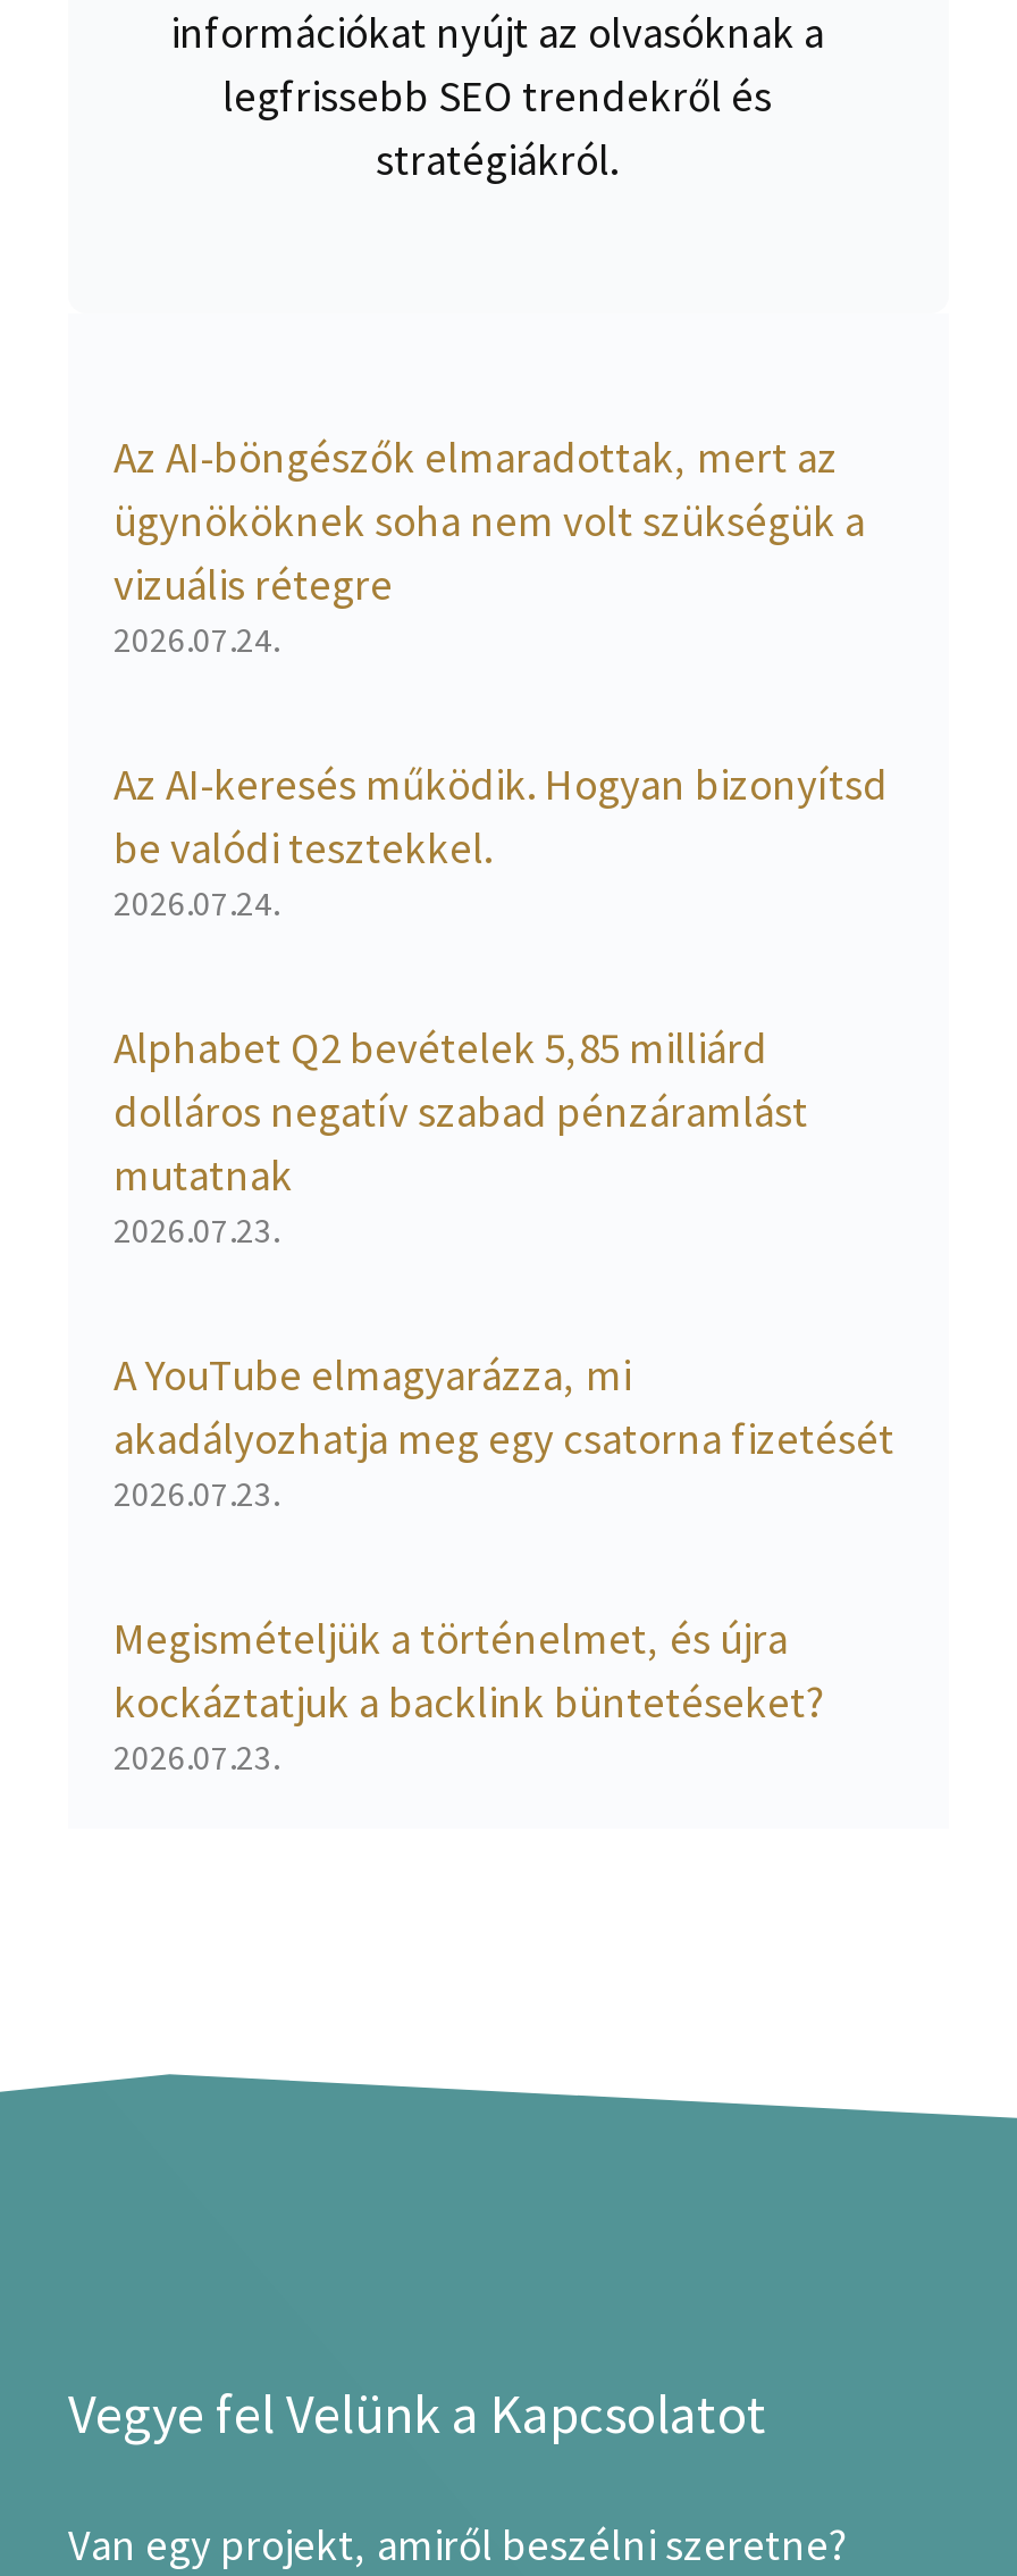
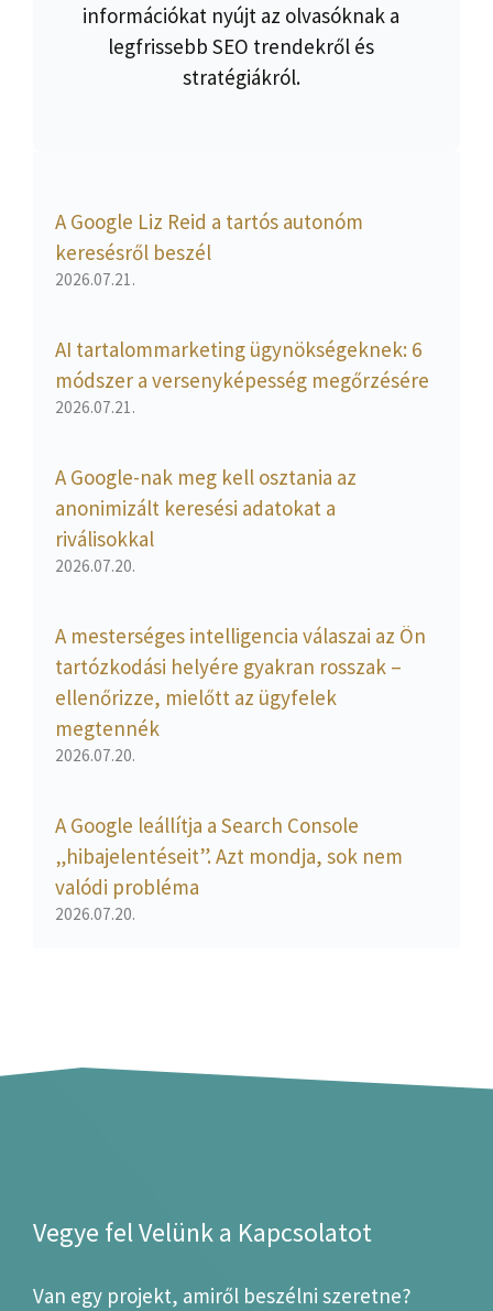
- Az AI-böngészők elmaradottak, mert az
- ügynököknek soha nem volt szükségük a
- vizuális rétegre
- 2026.07.24.
+ A Google Liz Reid a tartós autonóm
+ keresésről beszél
+ 2026.07.21.

- Az AI-keresés működik. Hogyan bizonyítsd
- be valódi tesztekkel.
- 2026.07.24.
+ AI tartalommarketing ügynökségeknek: 6
+ módszer a versenyképesség megőrzésére
+ 2026.07.21.

- Alphabet Q2 bevételek 5,85 milliárd
- dolláros negatív szabad pénzáramlást
- mutatnak
- 2026.07.23.
+ A Google-nak meg kell osztania az
+ anonimizált keresési adatokat a
+ riválisokkal
+ 2026.07.20.

- A YouTube elmagyarázza, mi
- akadályozhatja meg egy csatorna fizetését
- 2026.07.23.
+ A mesterséges intelligencia válaszai az Ön
+ tartózkodási helyére gyakran rosszak –
+ ellenőrizze, mielőtt az ügyfelek
+ megtennék
+ 2026.07.20.

- Megismételjük a történelmet, és újra
- kockáztatjuk a backlink büntetéseket?
- 2026.07.23.
+ A Google leállítja a Search Console
+ „hibajelentéseit”. Azt mondja, sok nem
+ valódi probléma
+ 2026.07.20.
